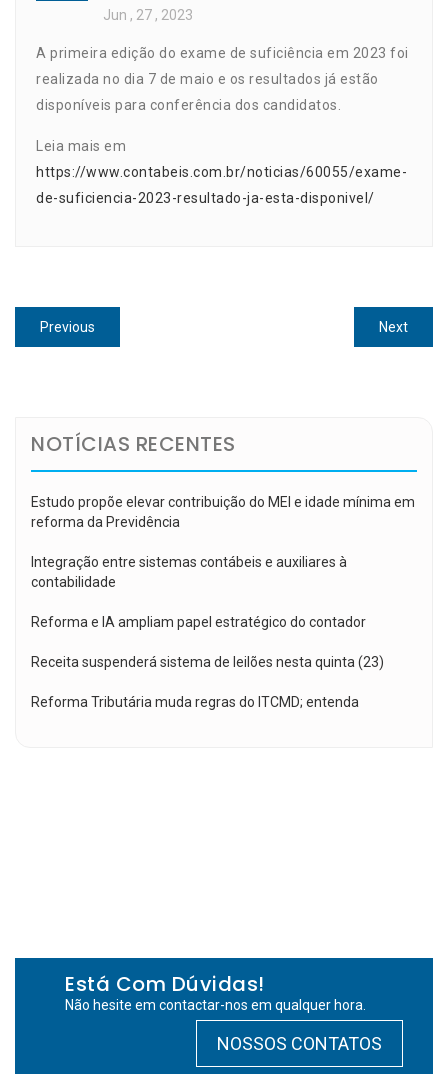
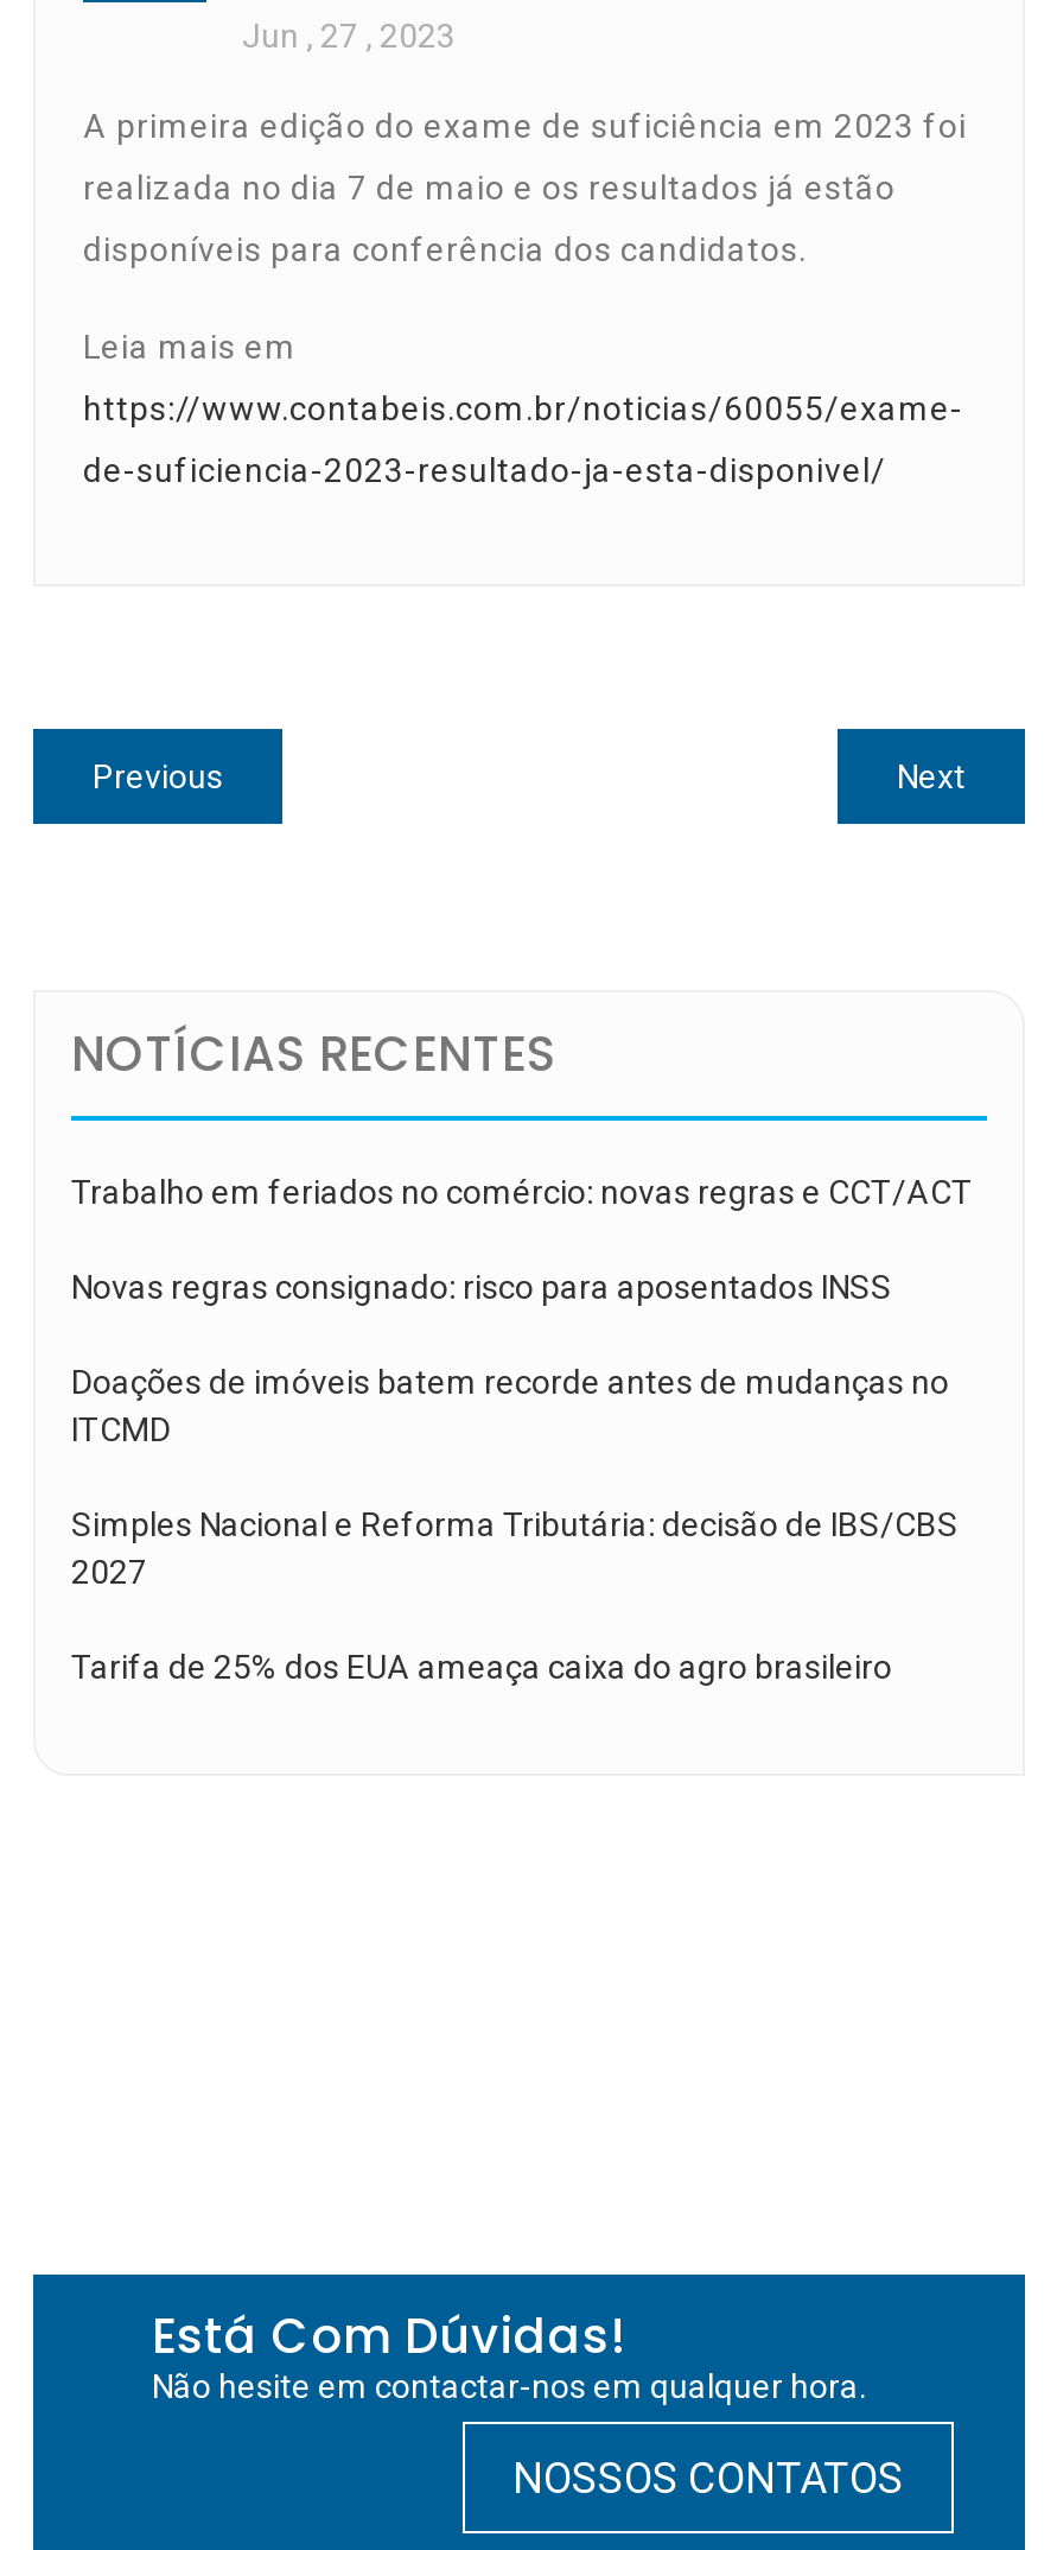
- Estudo propõe elevar contribuição do MEI e idade mínima em
- reforma da Previdência
+ Trabalho em feriados no comércio: novas regras e CCT/ACT

- Integração entre sistemas contábeis e auxiliares à
- contabilidade
+ Novas regras consignado: risco para aposentados INSS

- Reforma e IA ampliam papel estratégico do contador
+ Doações de imóveis batem recorde antes de mudanças no
+ ITCMD

- Receita suspenderá sistema de leilões nesta quinta (23)
+ Simples Nacional e Reforma Tributária: decisão de IBS/CBS
+ 2027

- Reforma Tributária muda regras do ITCMD; entenda
+ Tarifa de 25% dos EUA ameaça caixa do agro brasileiro
